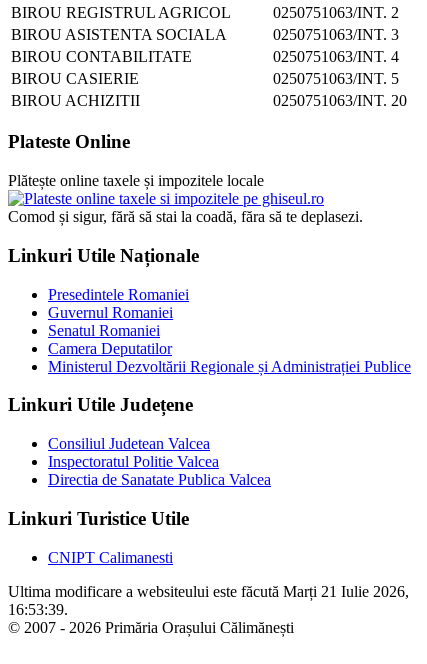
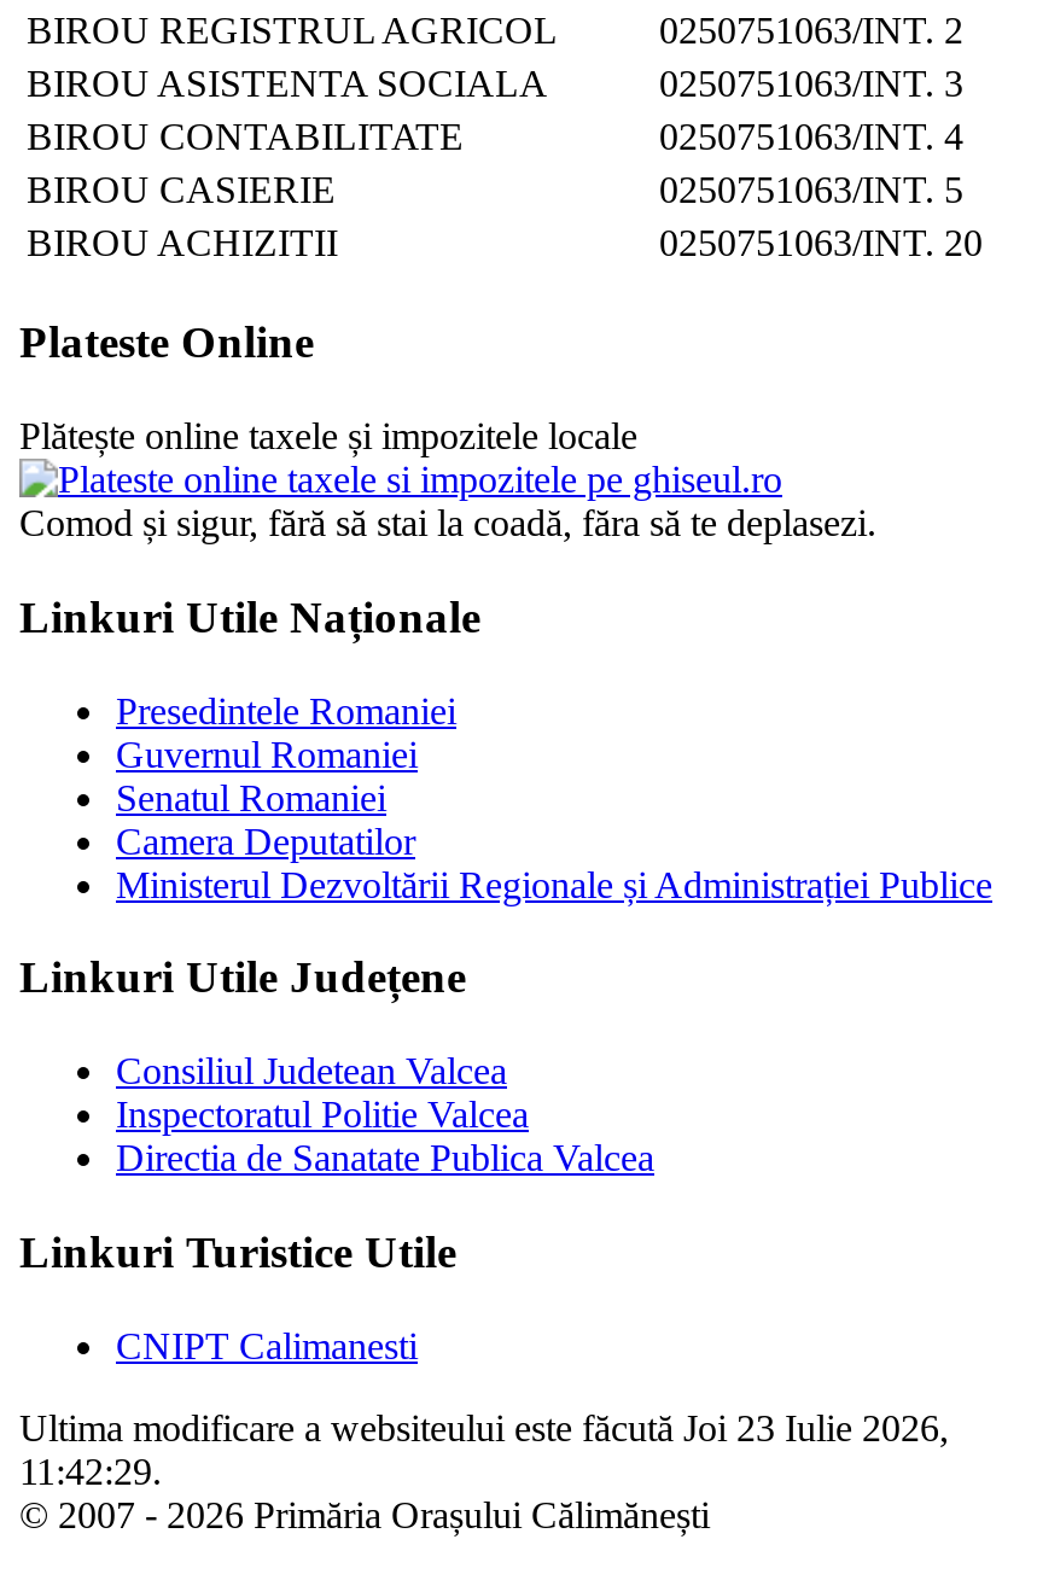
- Ultima modificare a websiteului este făcută Marți 21 Iulie 2026,
+ Ultima modificare a websiteului este făcută Joi 23 Iulie 2026,

- 16:53:39.
+ 11:42:29.
